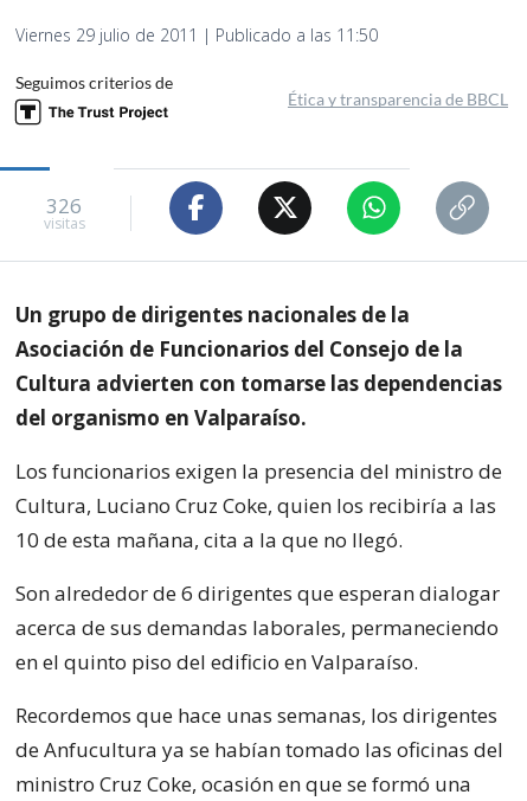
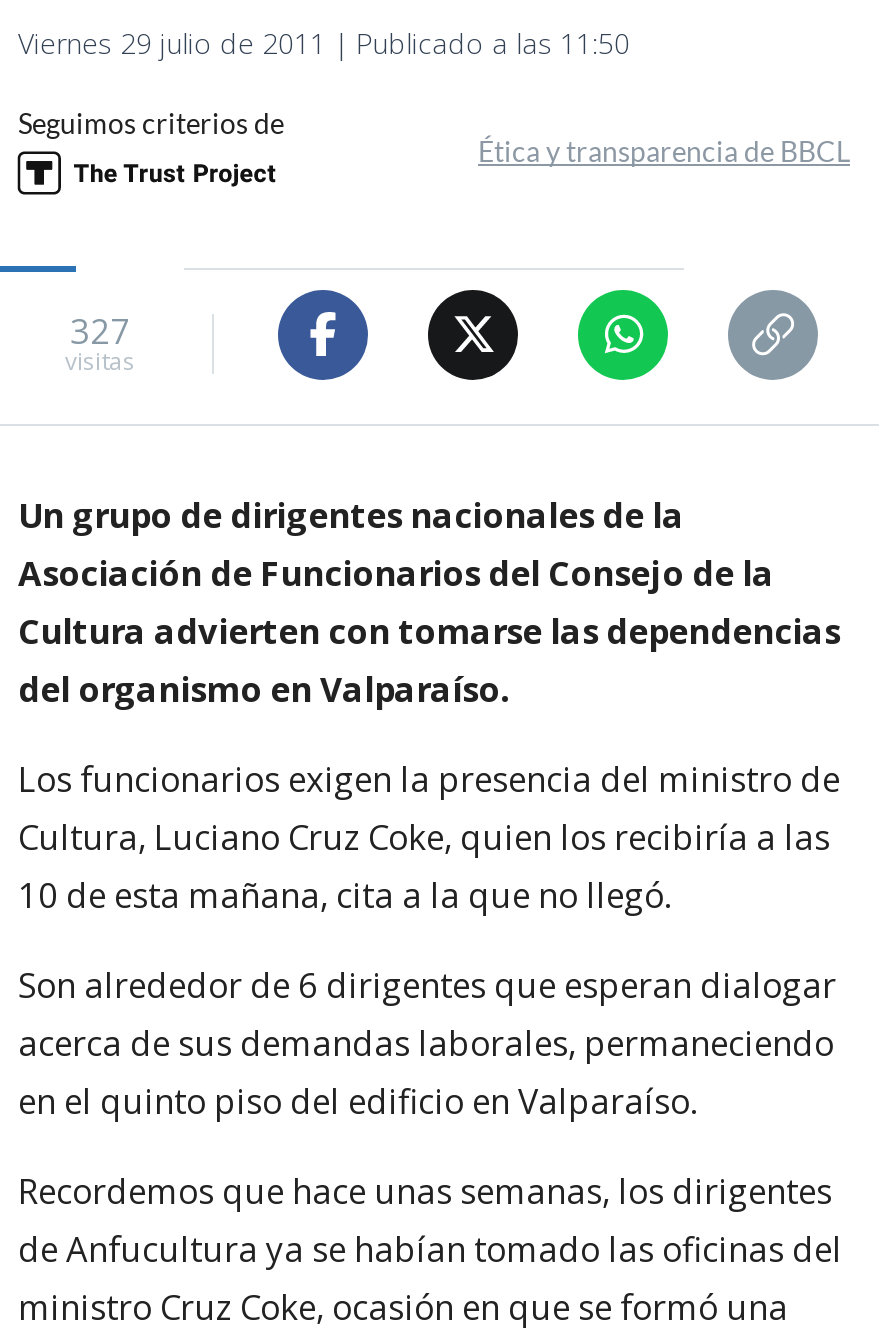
- 326
+ 327
